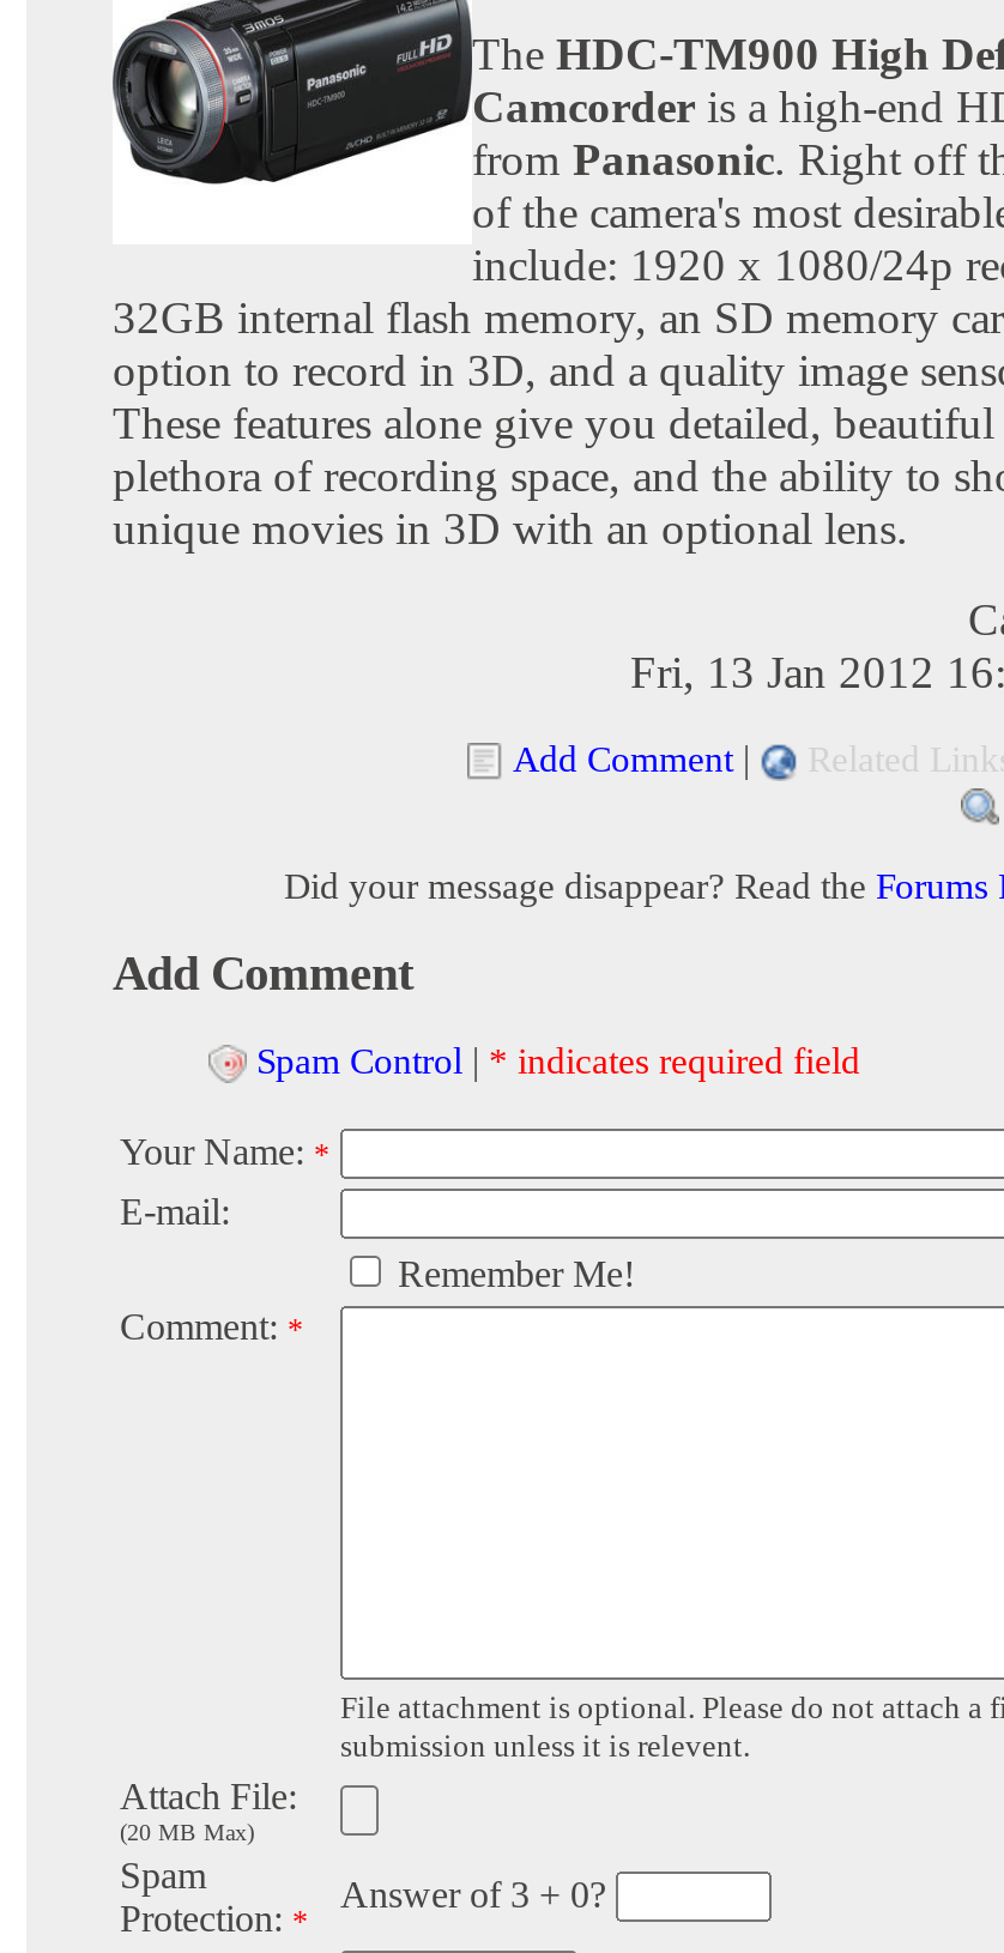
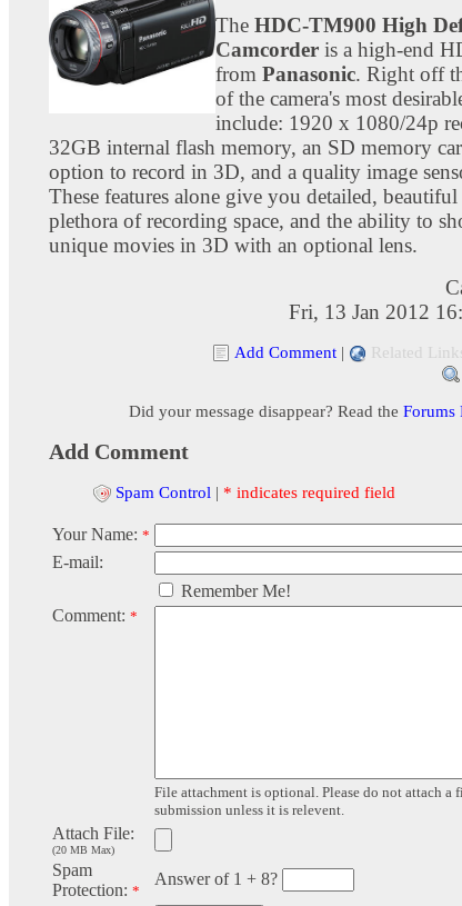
- Answer of 3 + 0?
+ Answer of 1 + 8?
